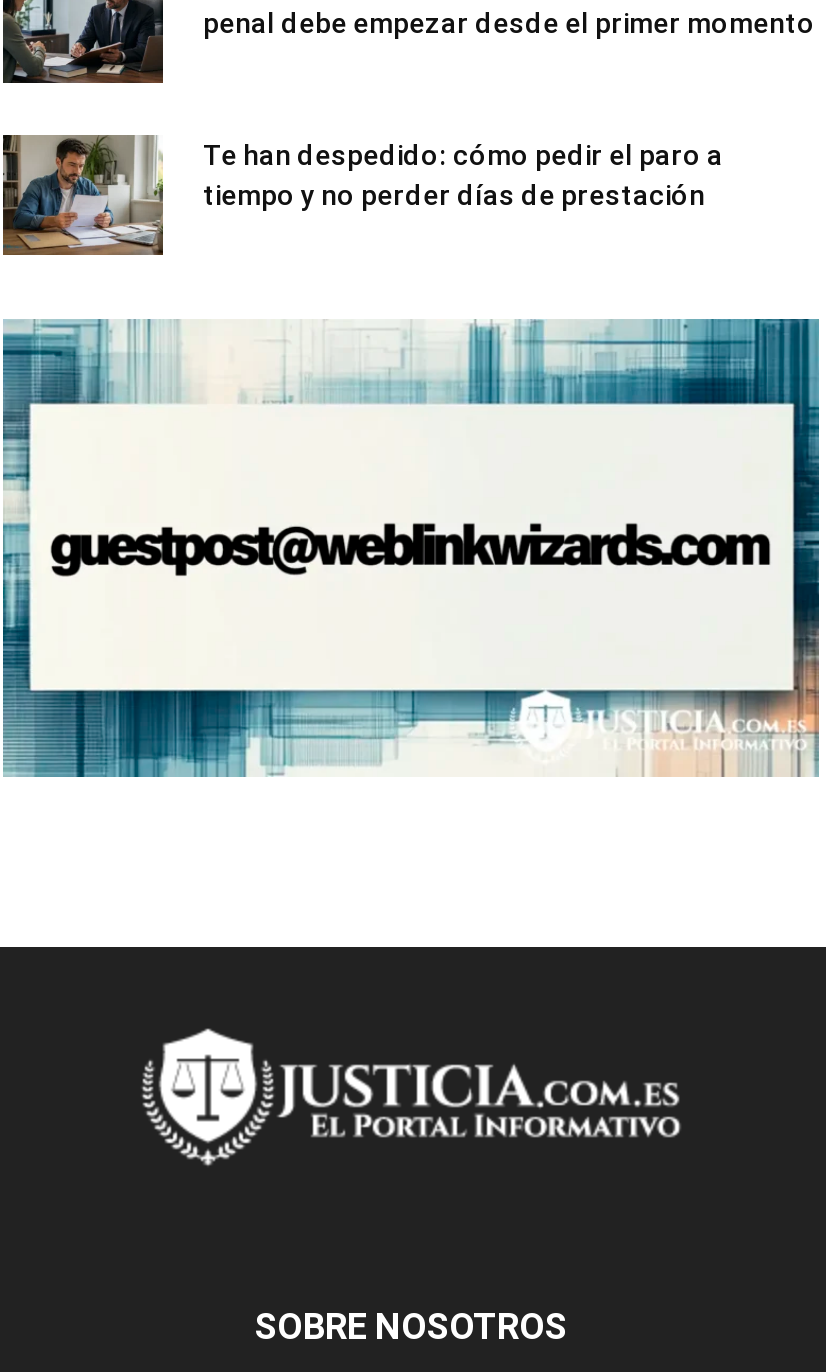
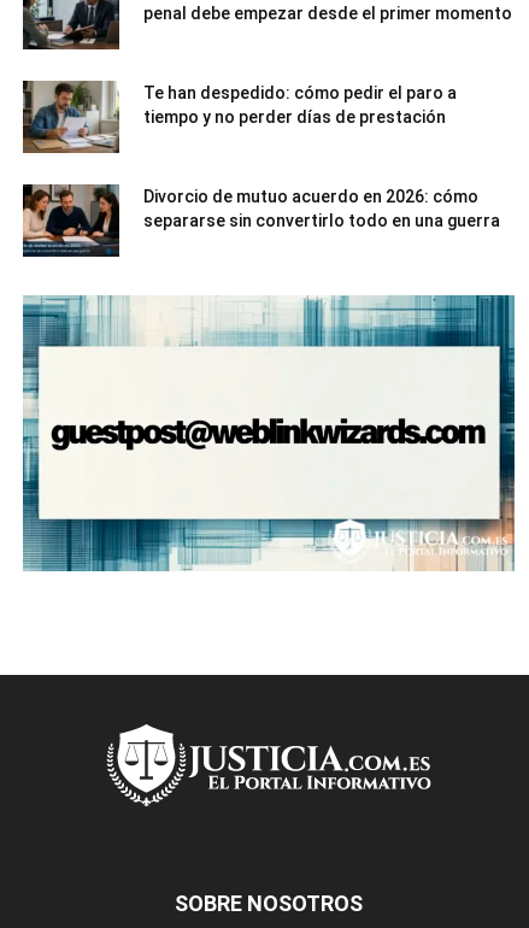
+ [image]
+ Divorcio de mutuo acuerdo en 2026: cómo
+ separarse sin convertirlo todo en una guerra
